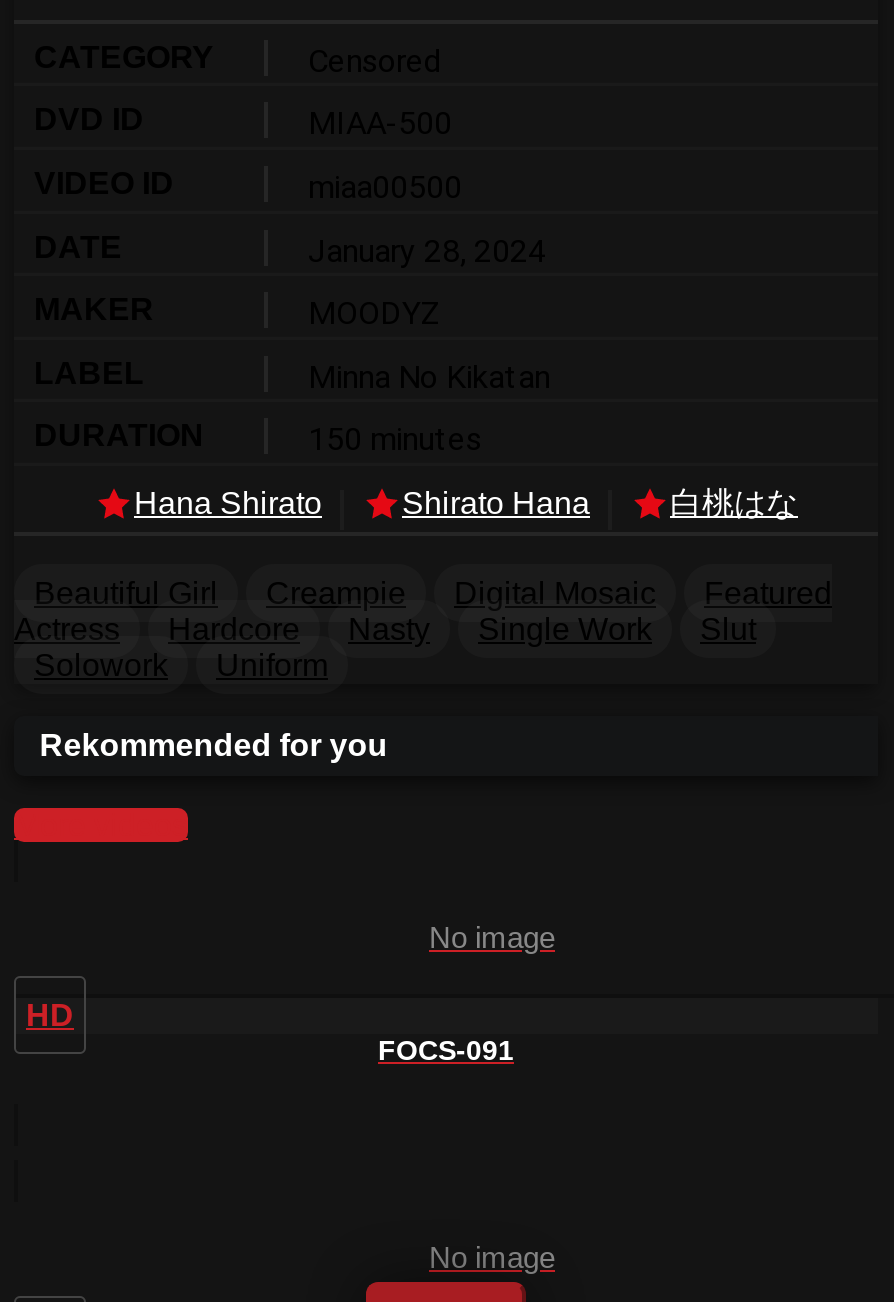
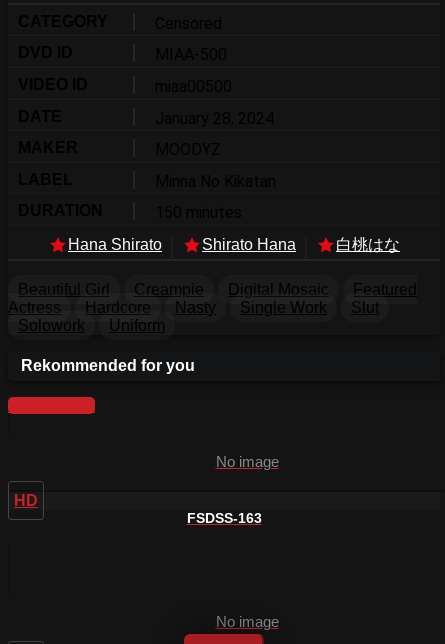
- FOCS-091
+ FSDSS-163
